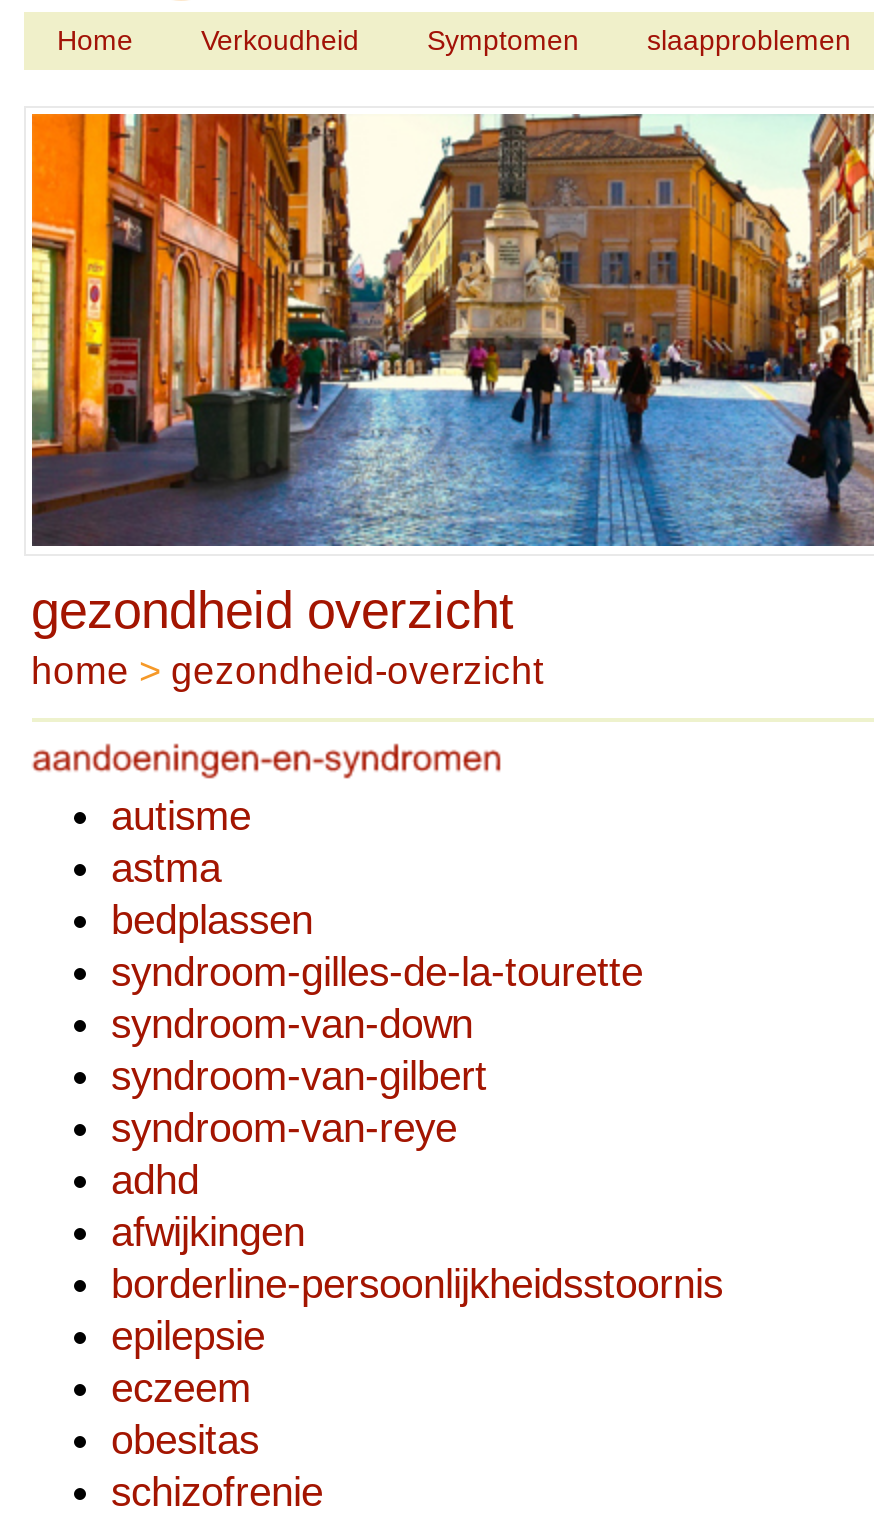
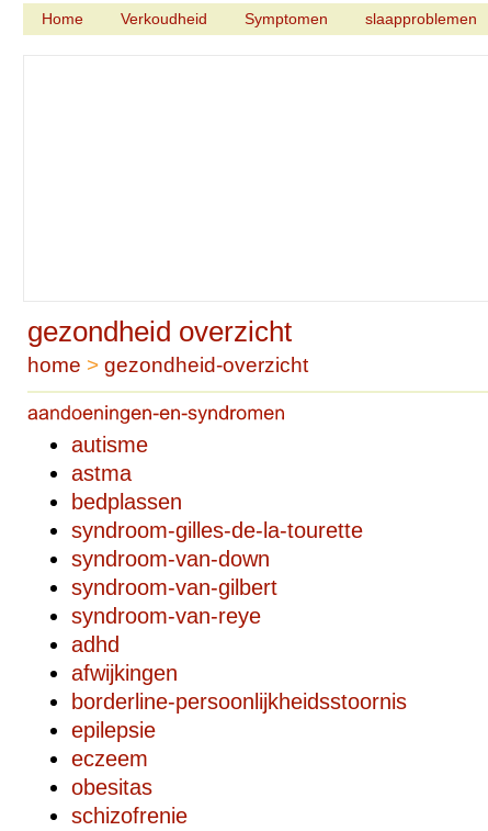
- [image]
